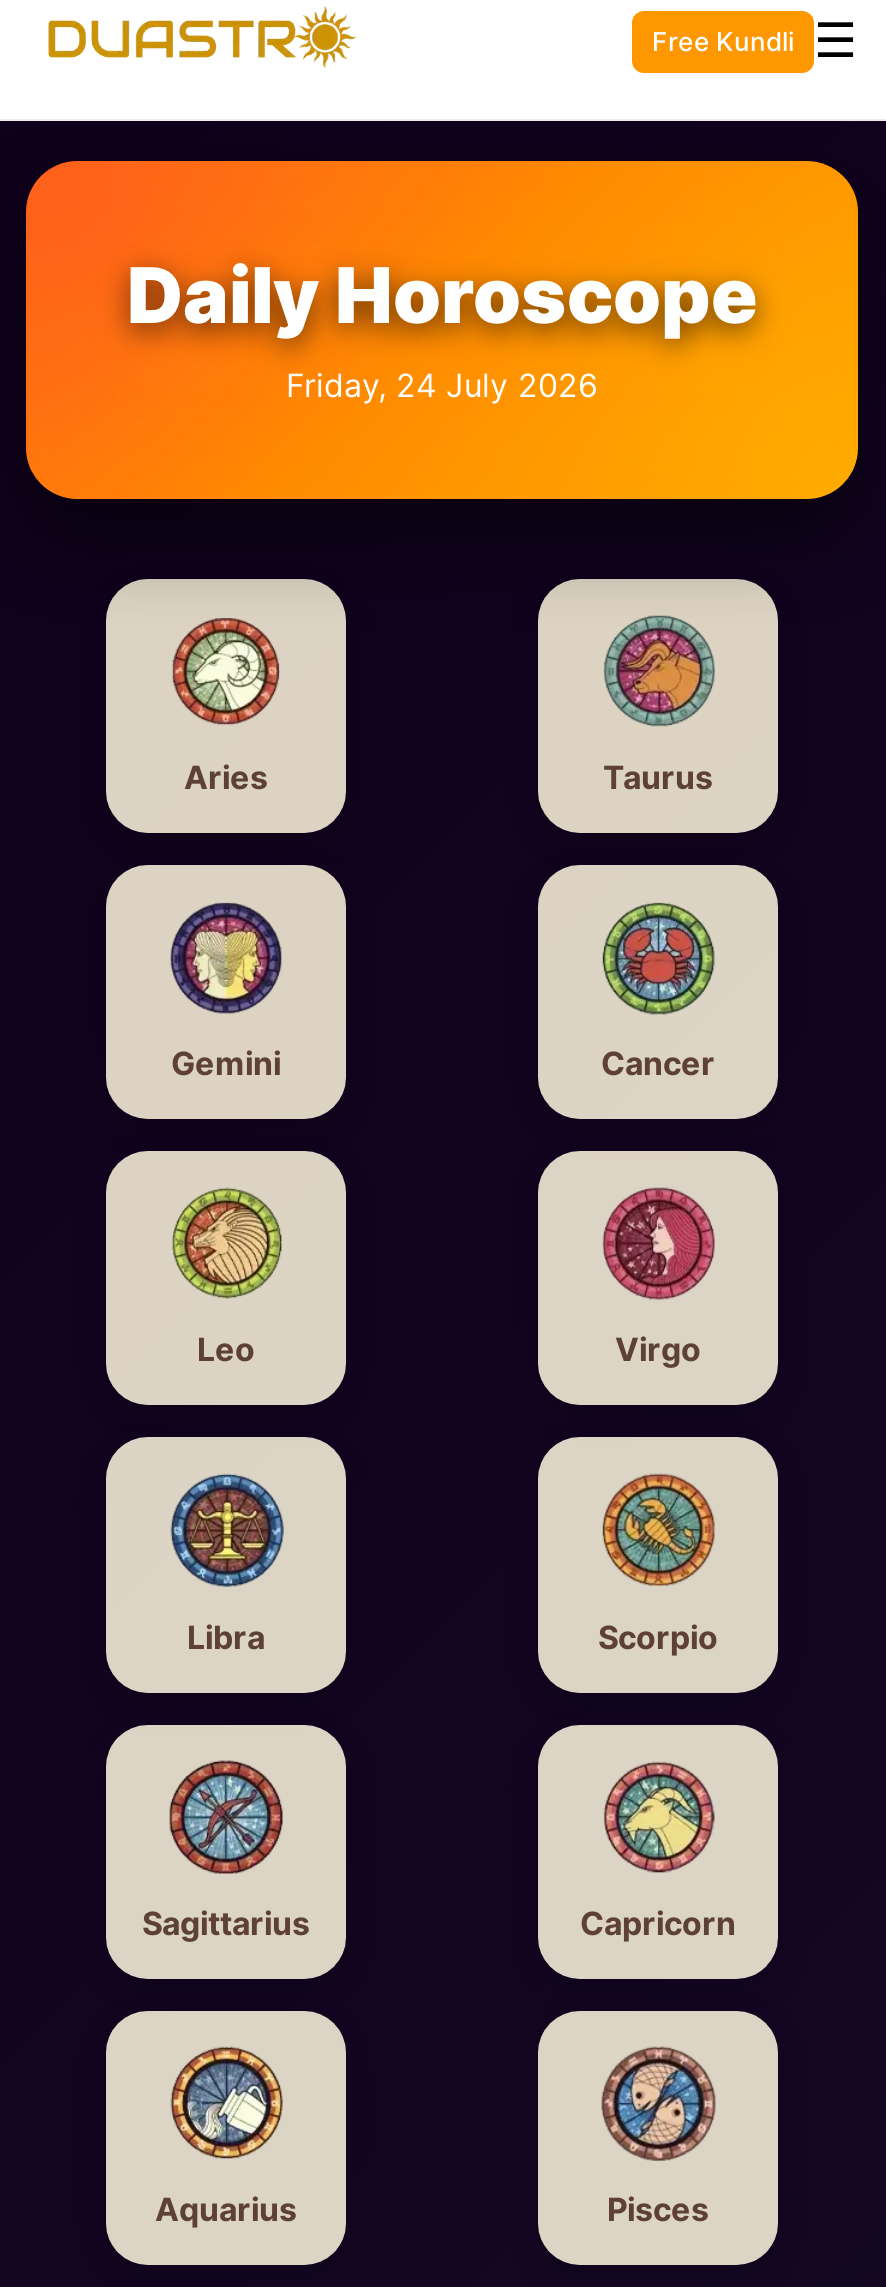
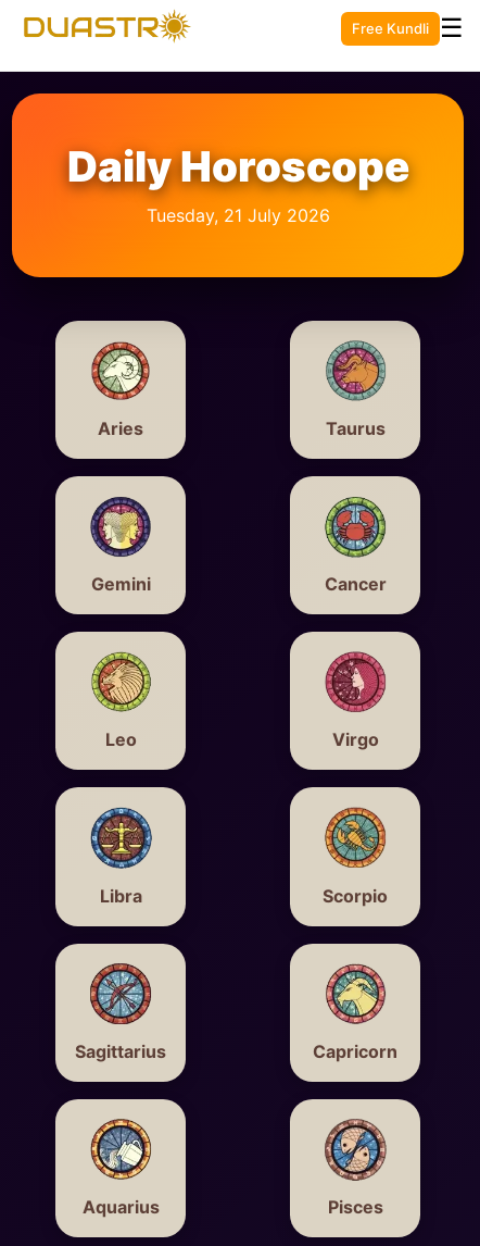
- Friday, 24 July 2026
+ Tuesday, 21 July 2026
